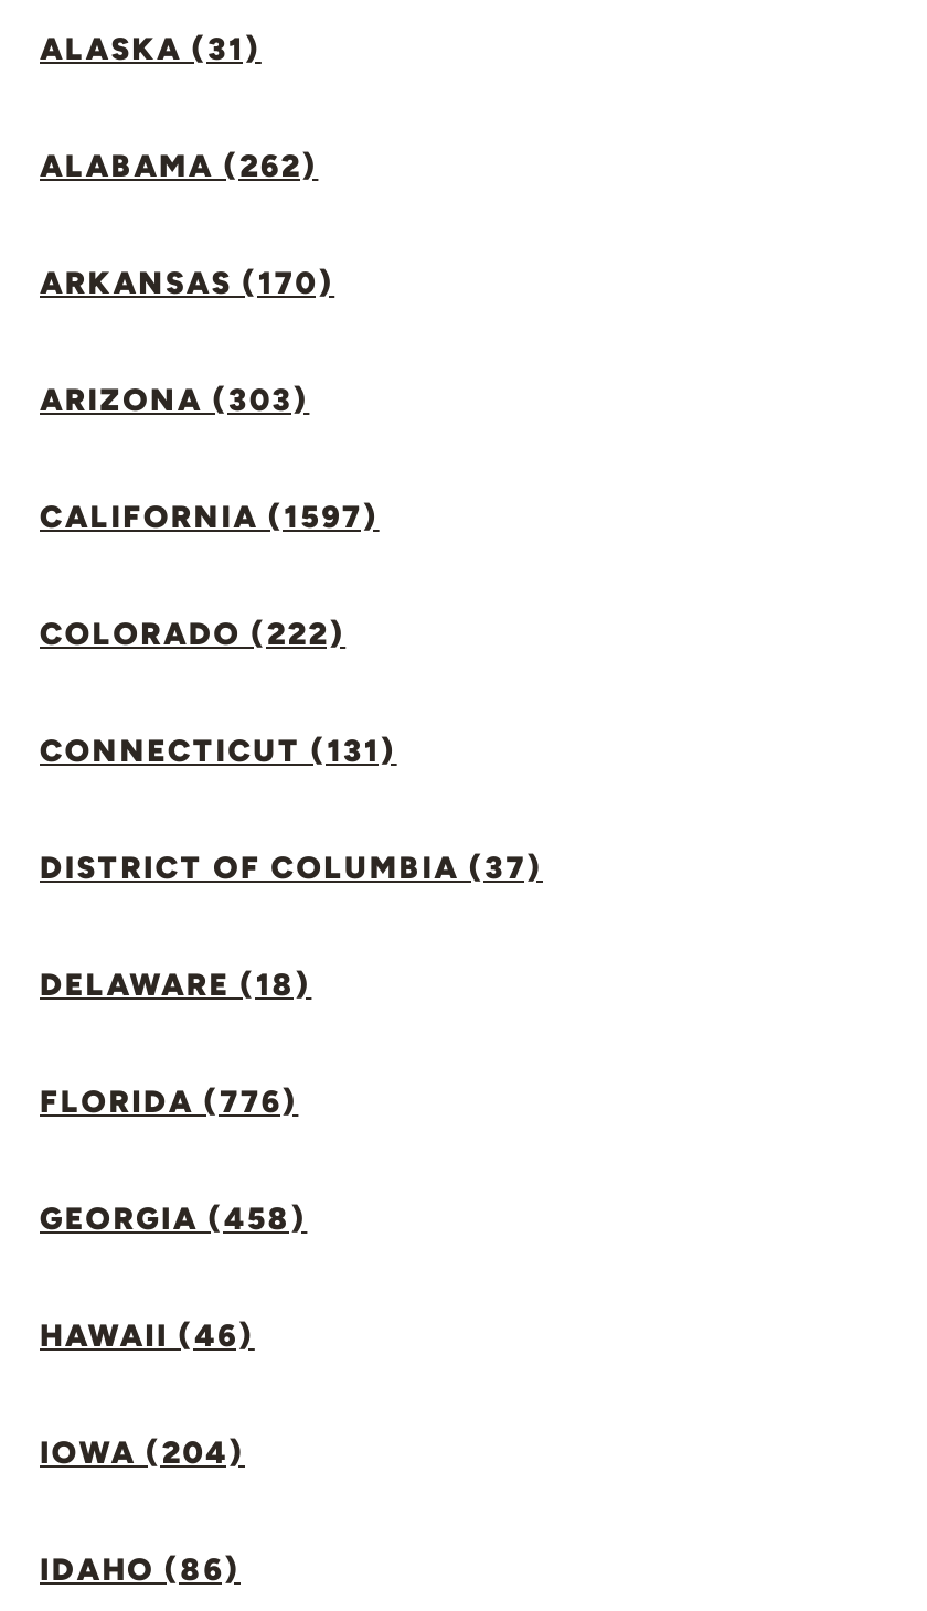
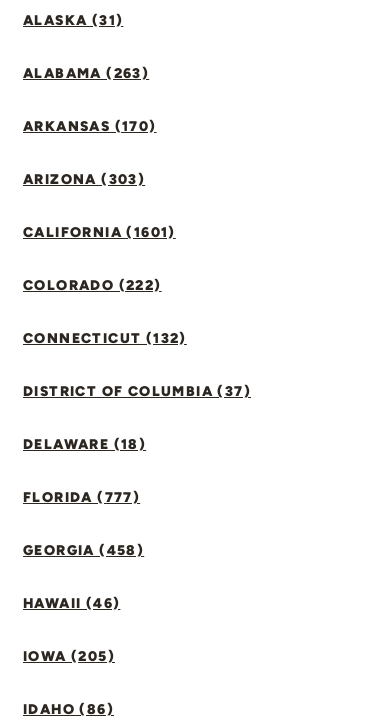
- ALABAMA (262)
+ ALABAMA (263)

- CALIFORNIA (1597)
+ CALIFORNIA (1601)

- CONNECTICUT (131)
+ CONNECTICUT (132)

- FLORIDA (776)
+ FLORIDA (777)

- IOWA (204)
+ IOWA (205)
